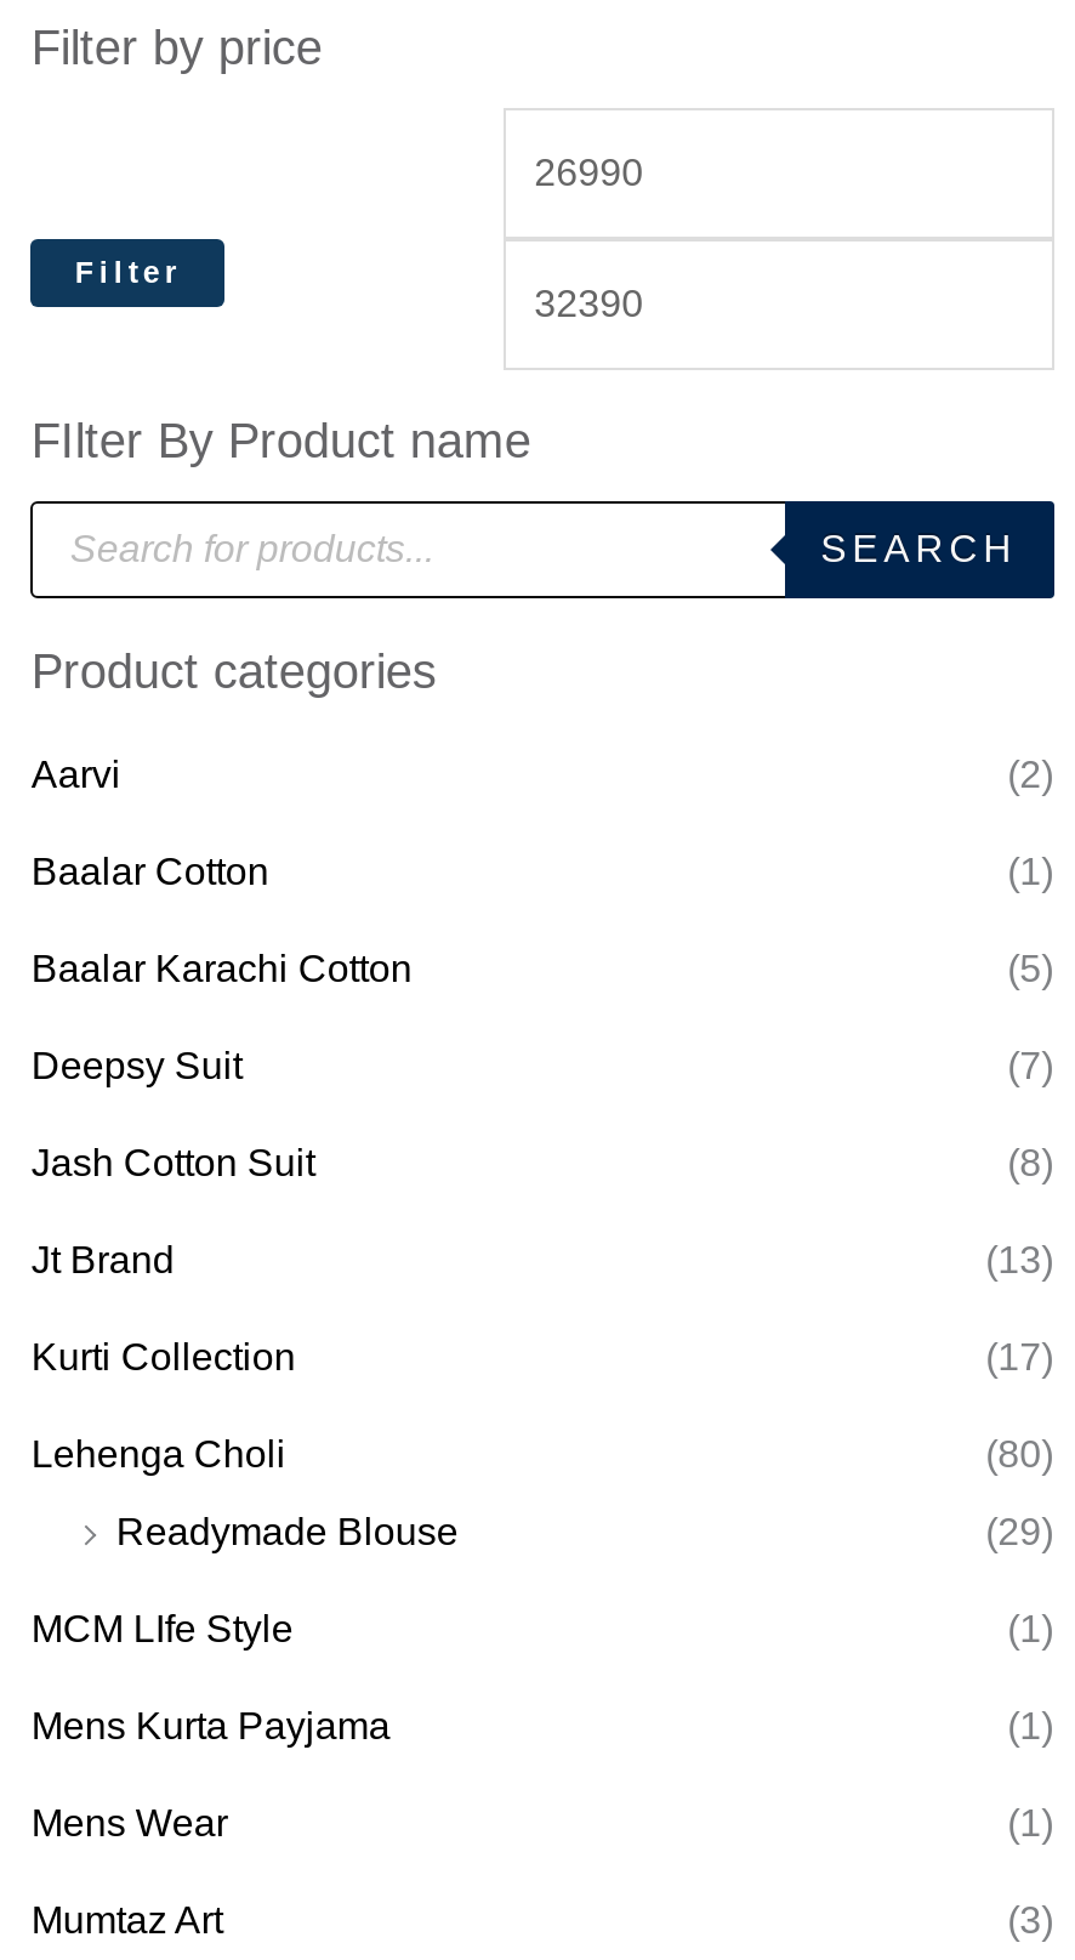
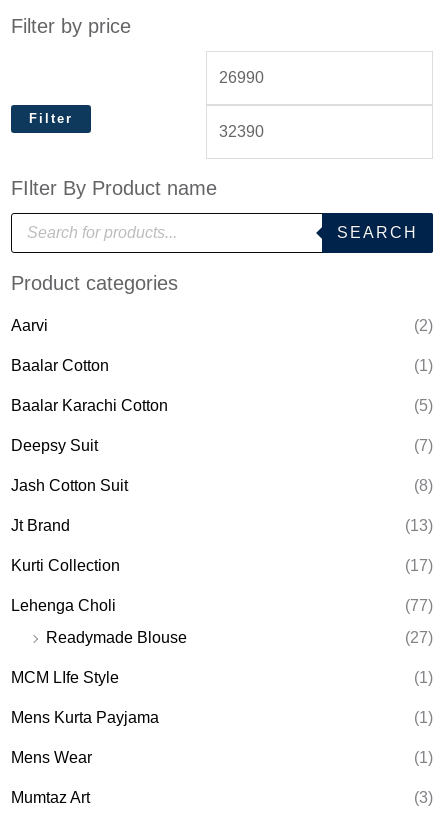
- (80)
+ (77)

- (29)
+ (27)
